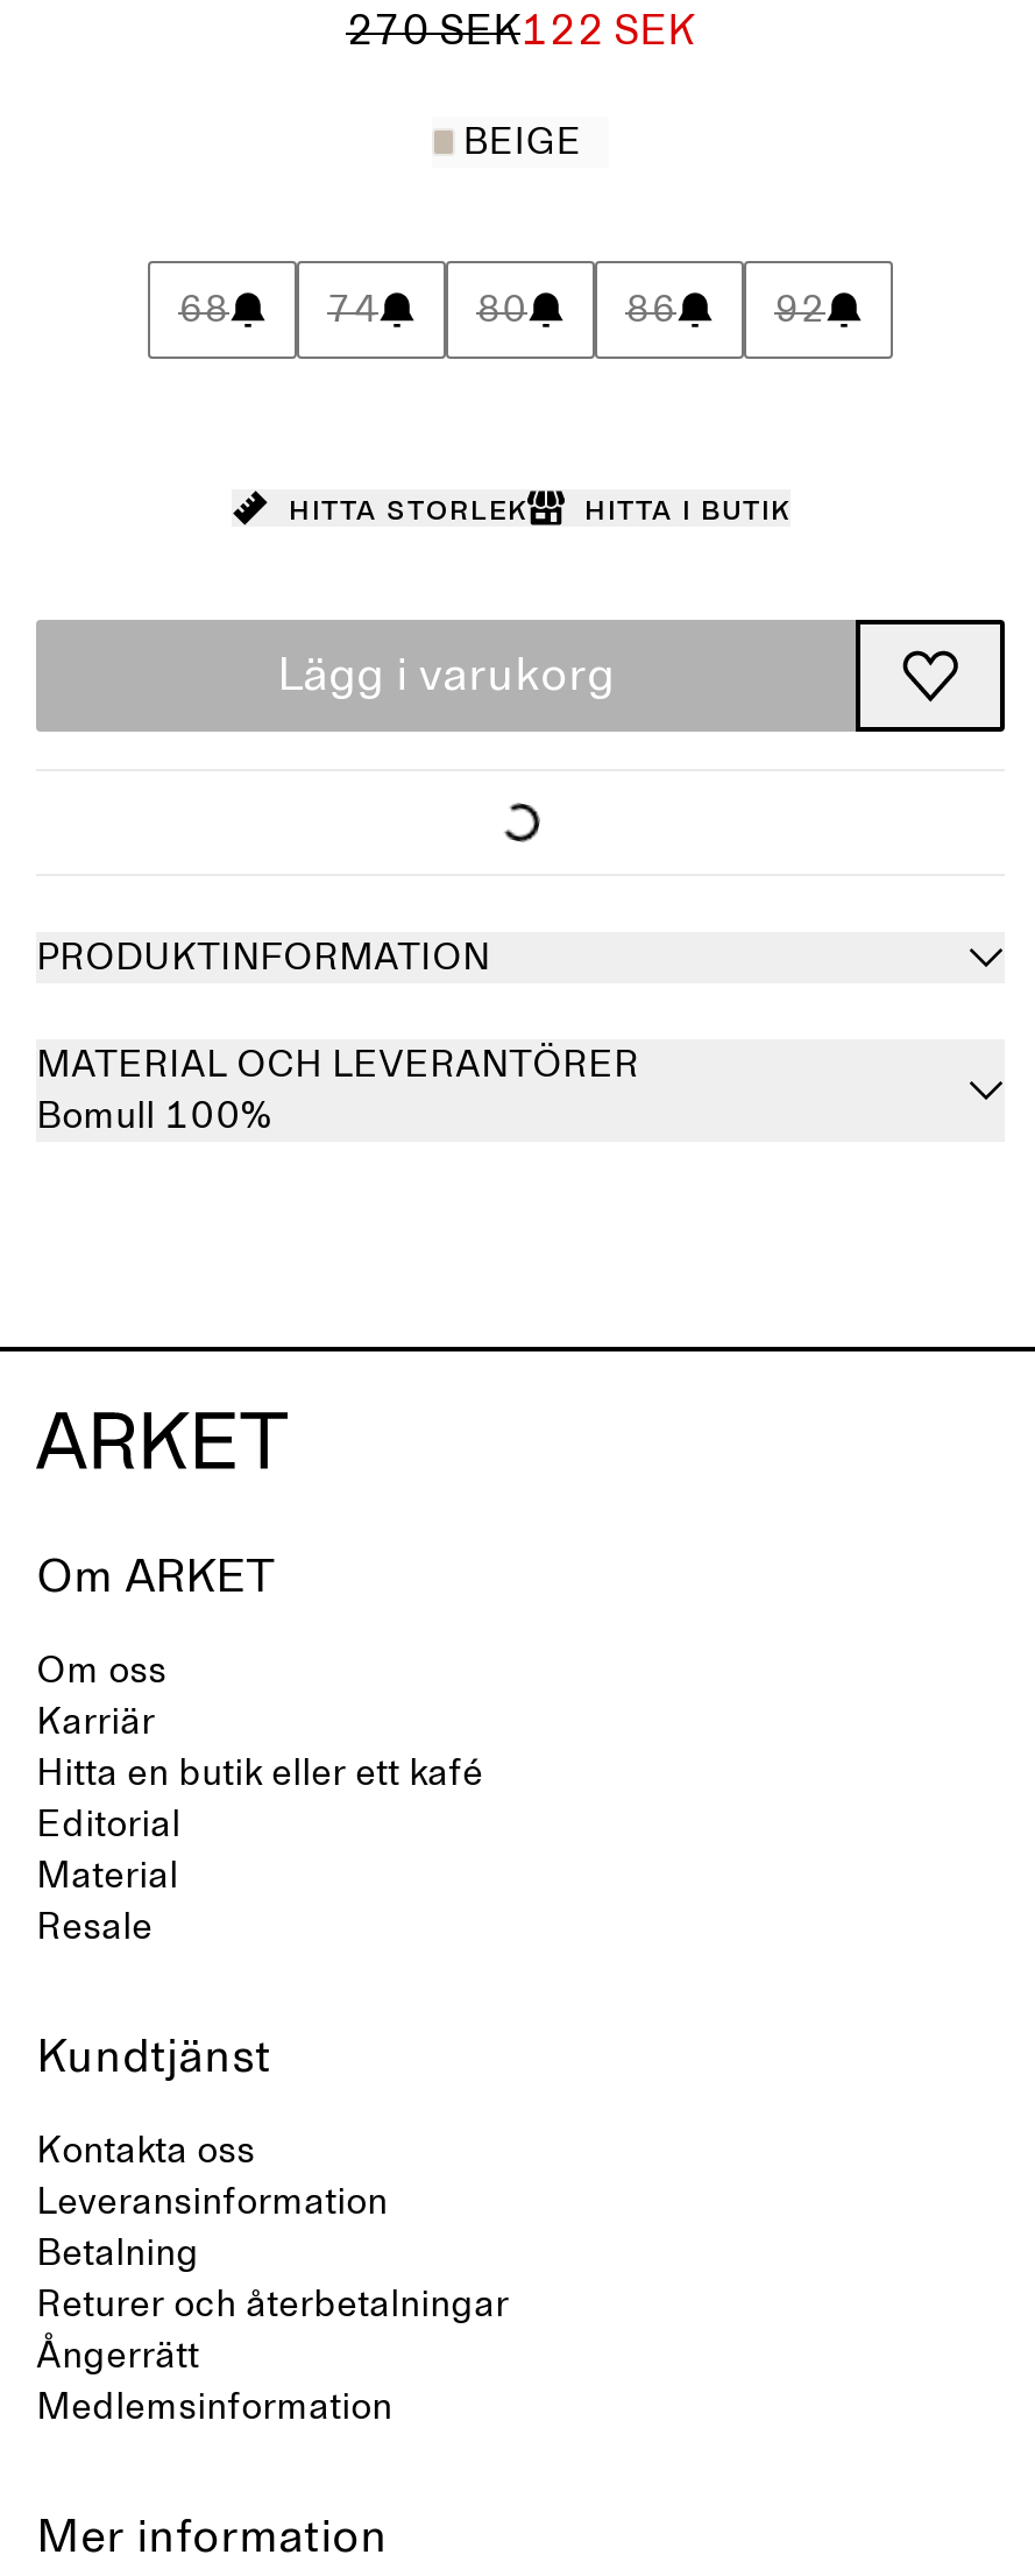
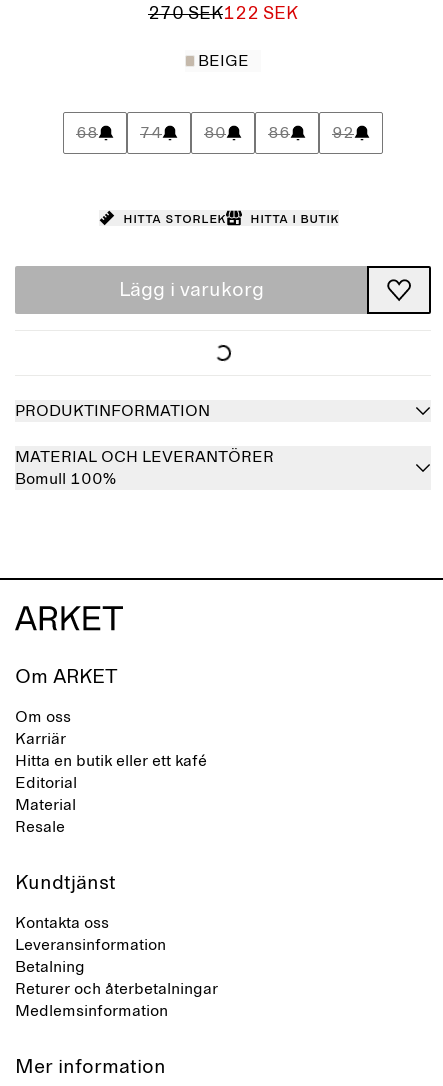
- Ångerrätt
